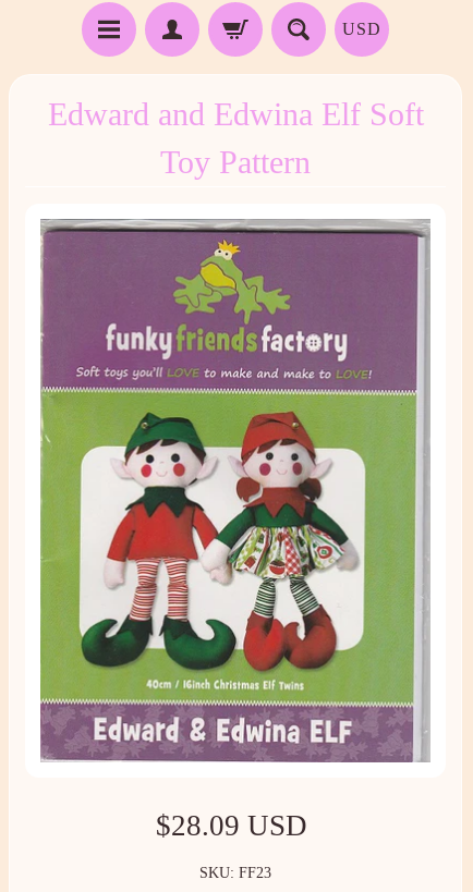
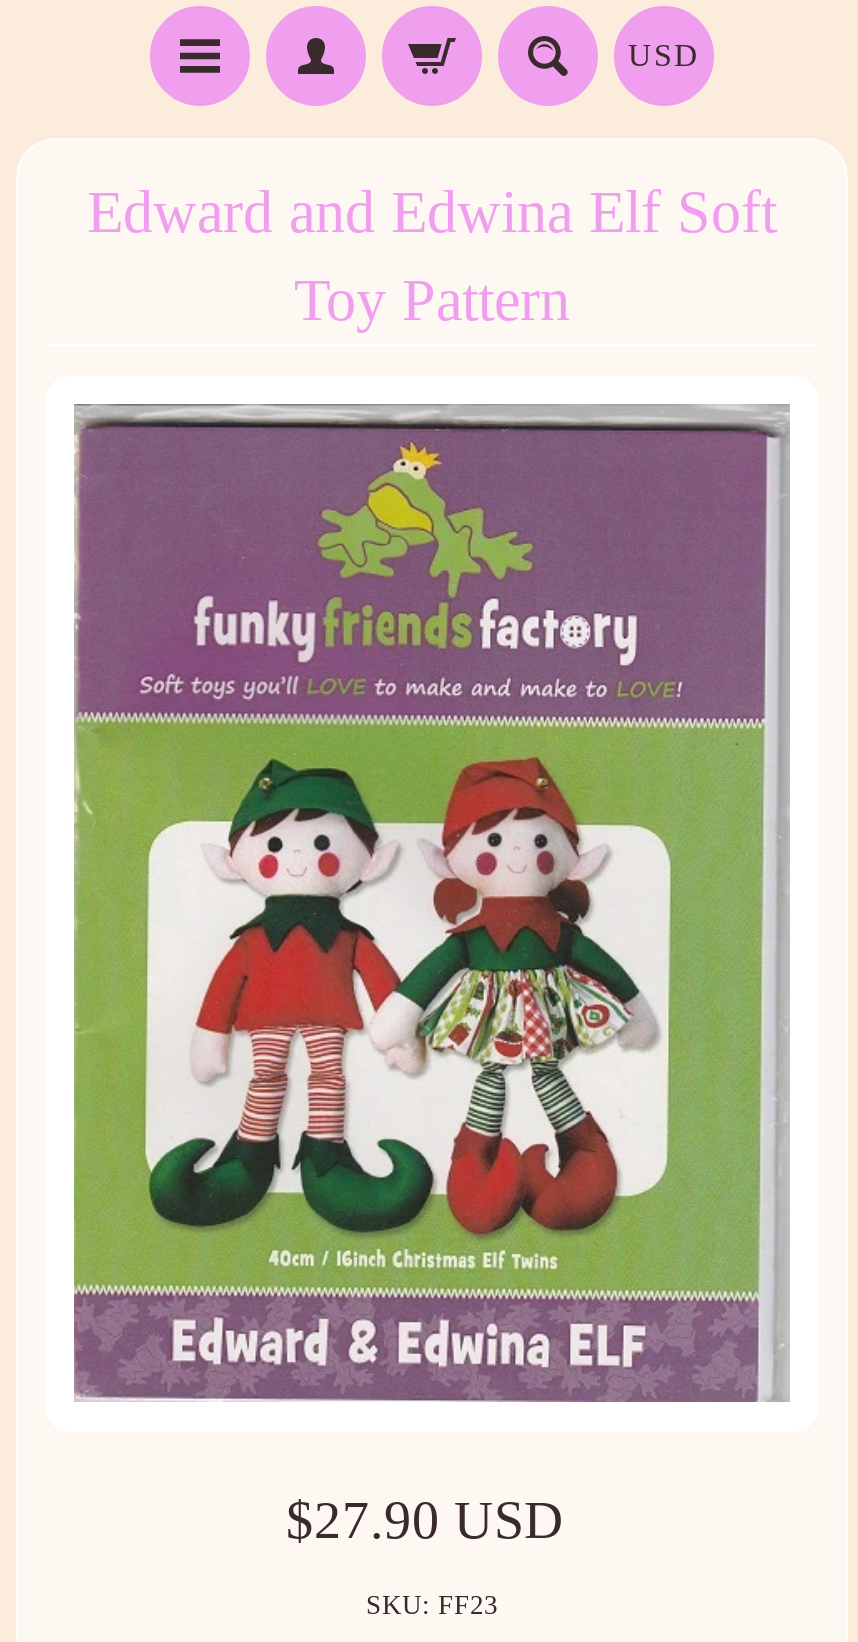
- $28.09 USD
+ $27.90 USD
